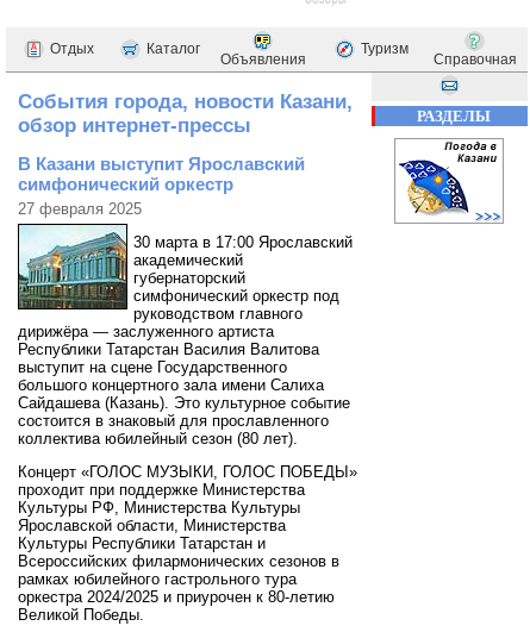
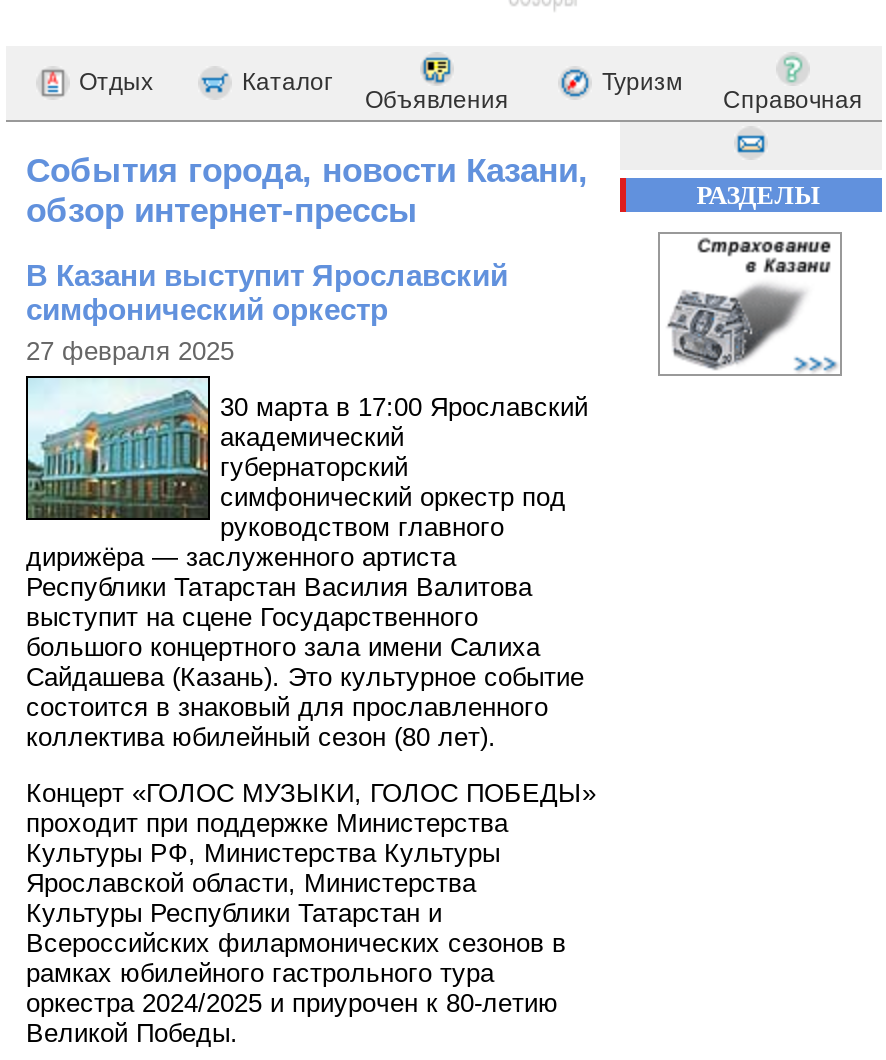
- [image]
+ [image]
